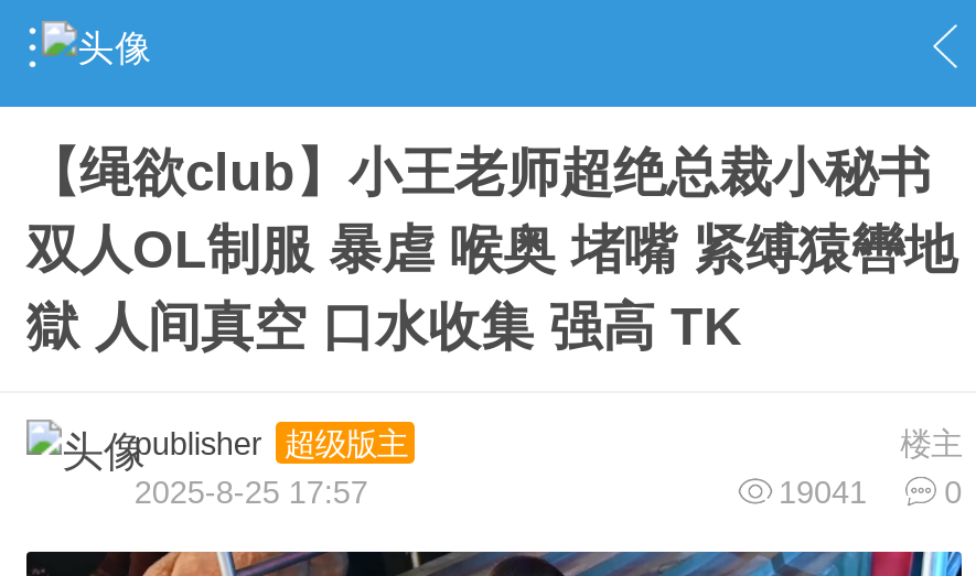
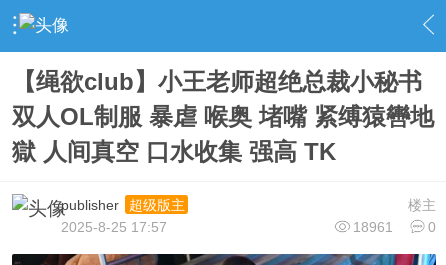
- 19041 0
+ 18961 0
